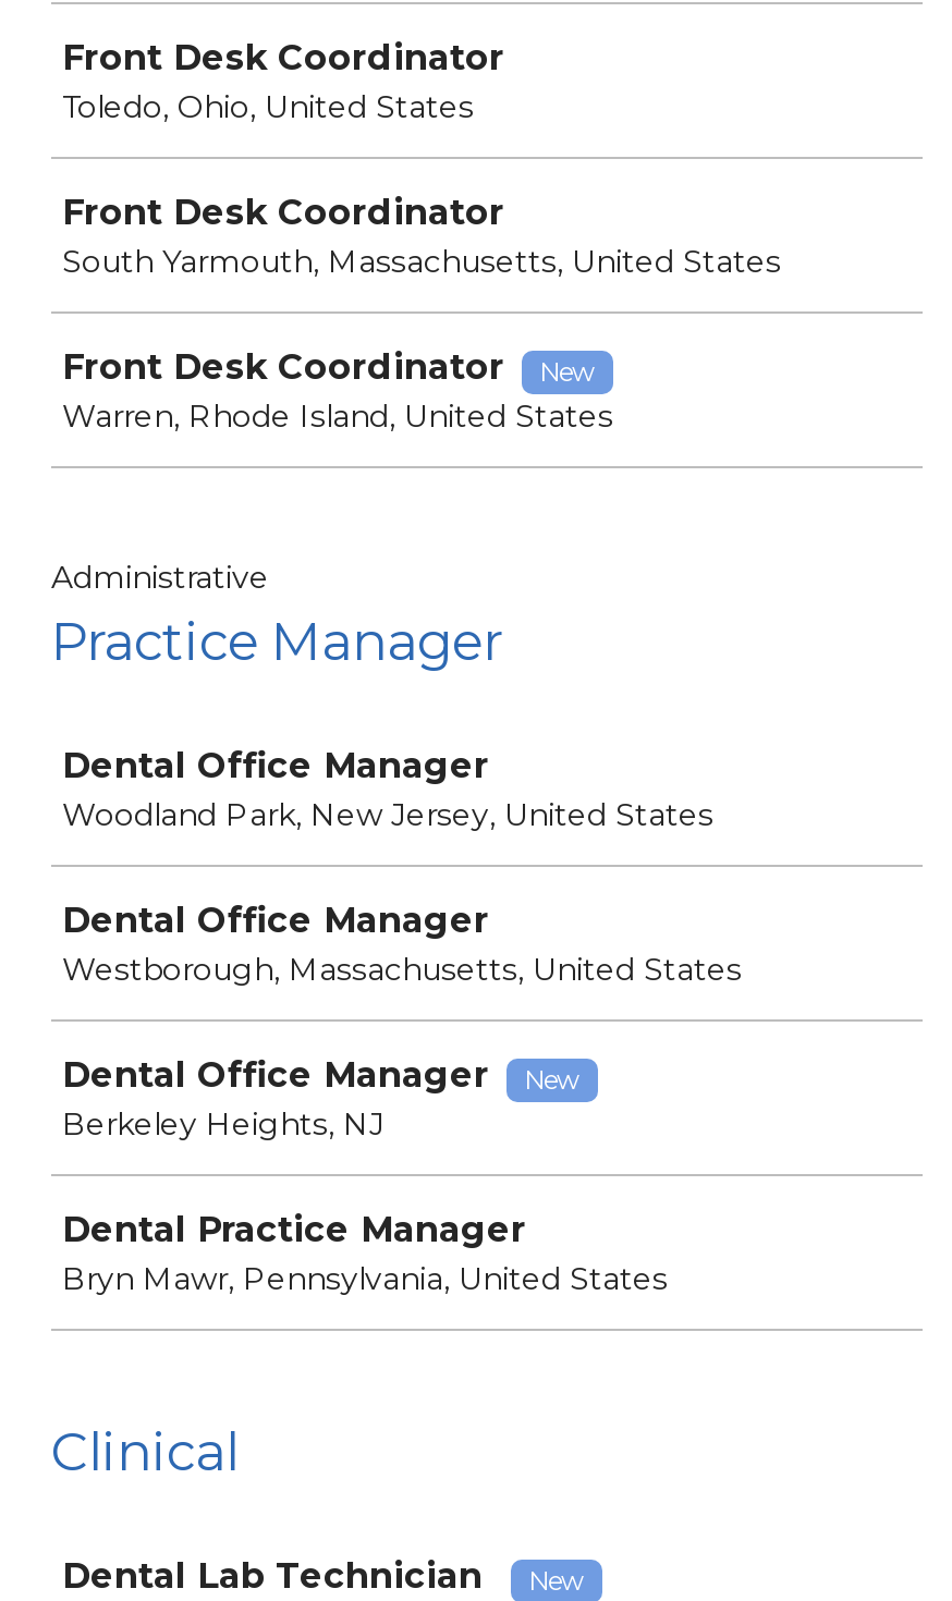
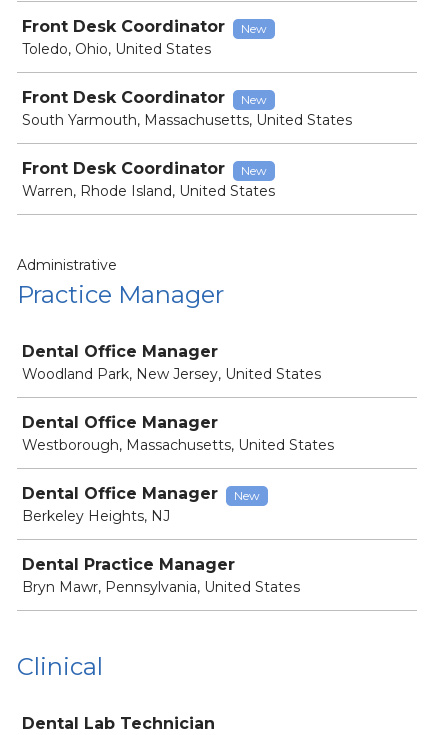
+ New

+ New

- New
